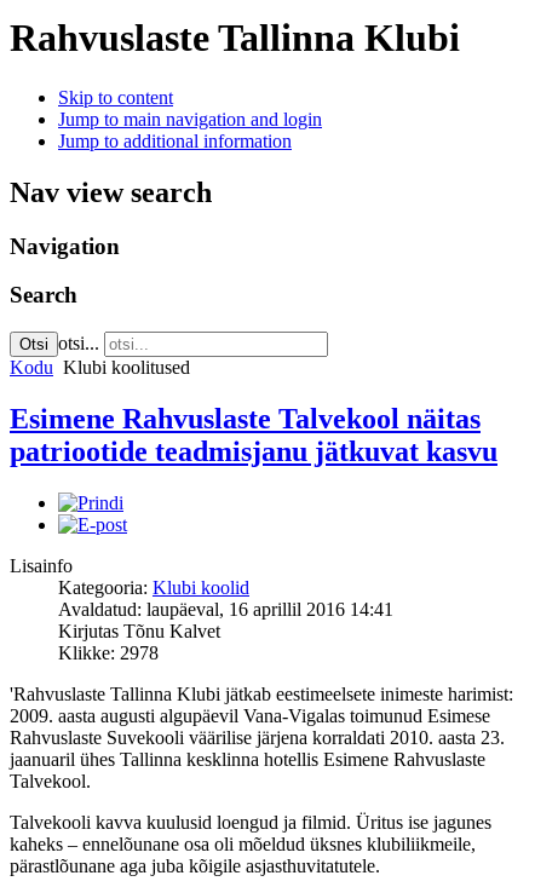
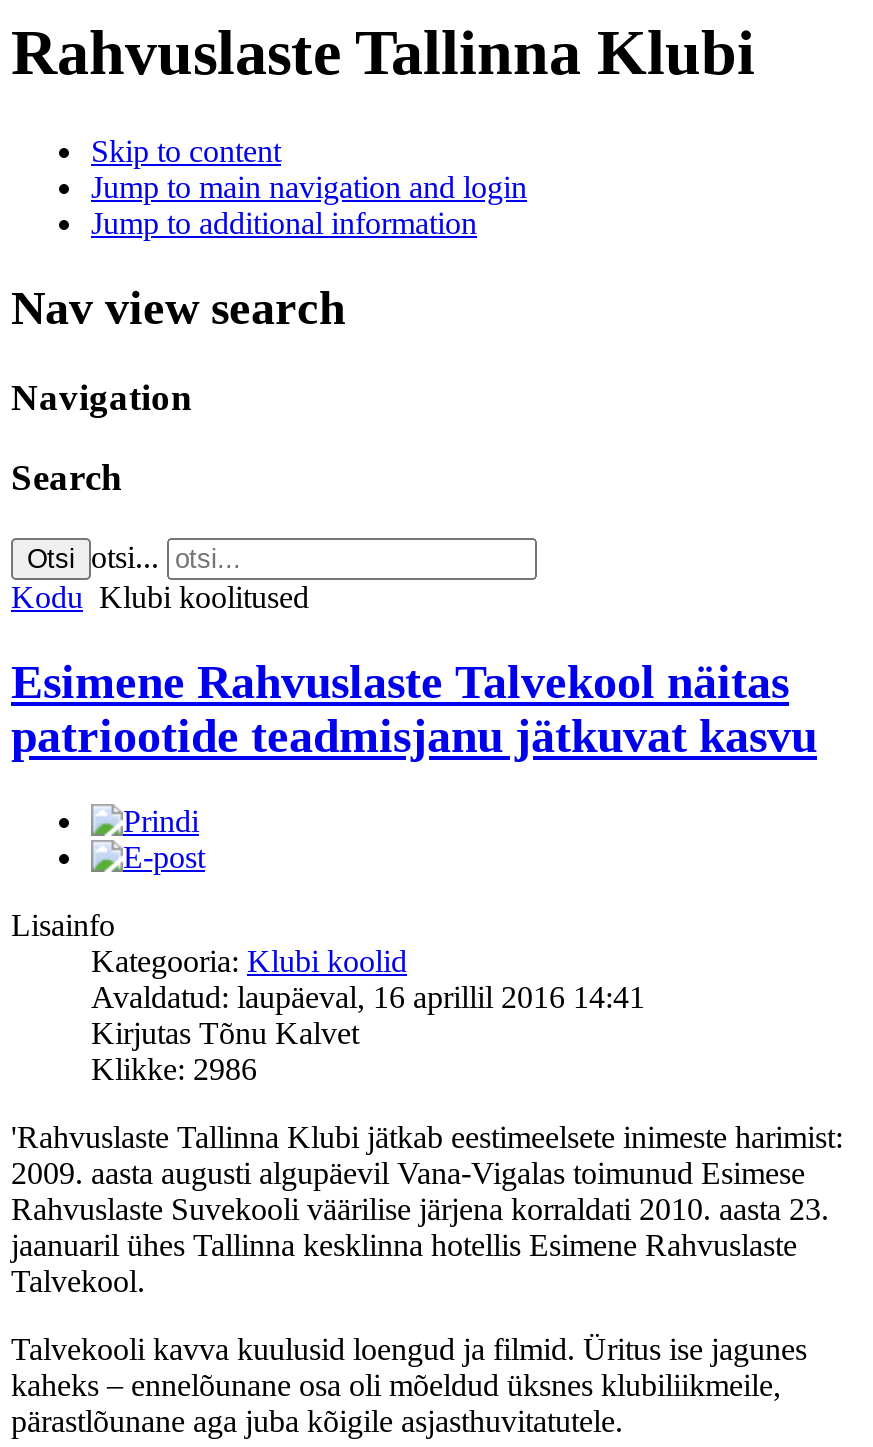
- Klikke: 2978
+ Klikke: 2986
